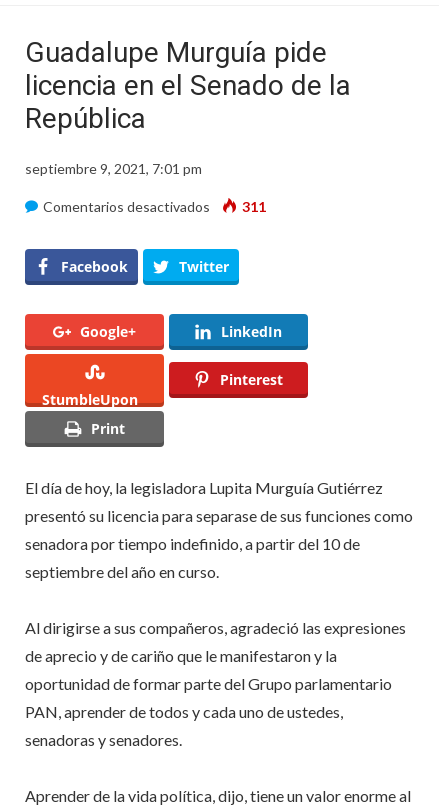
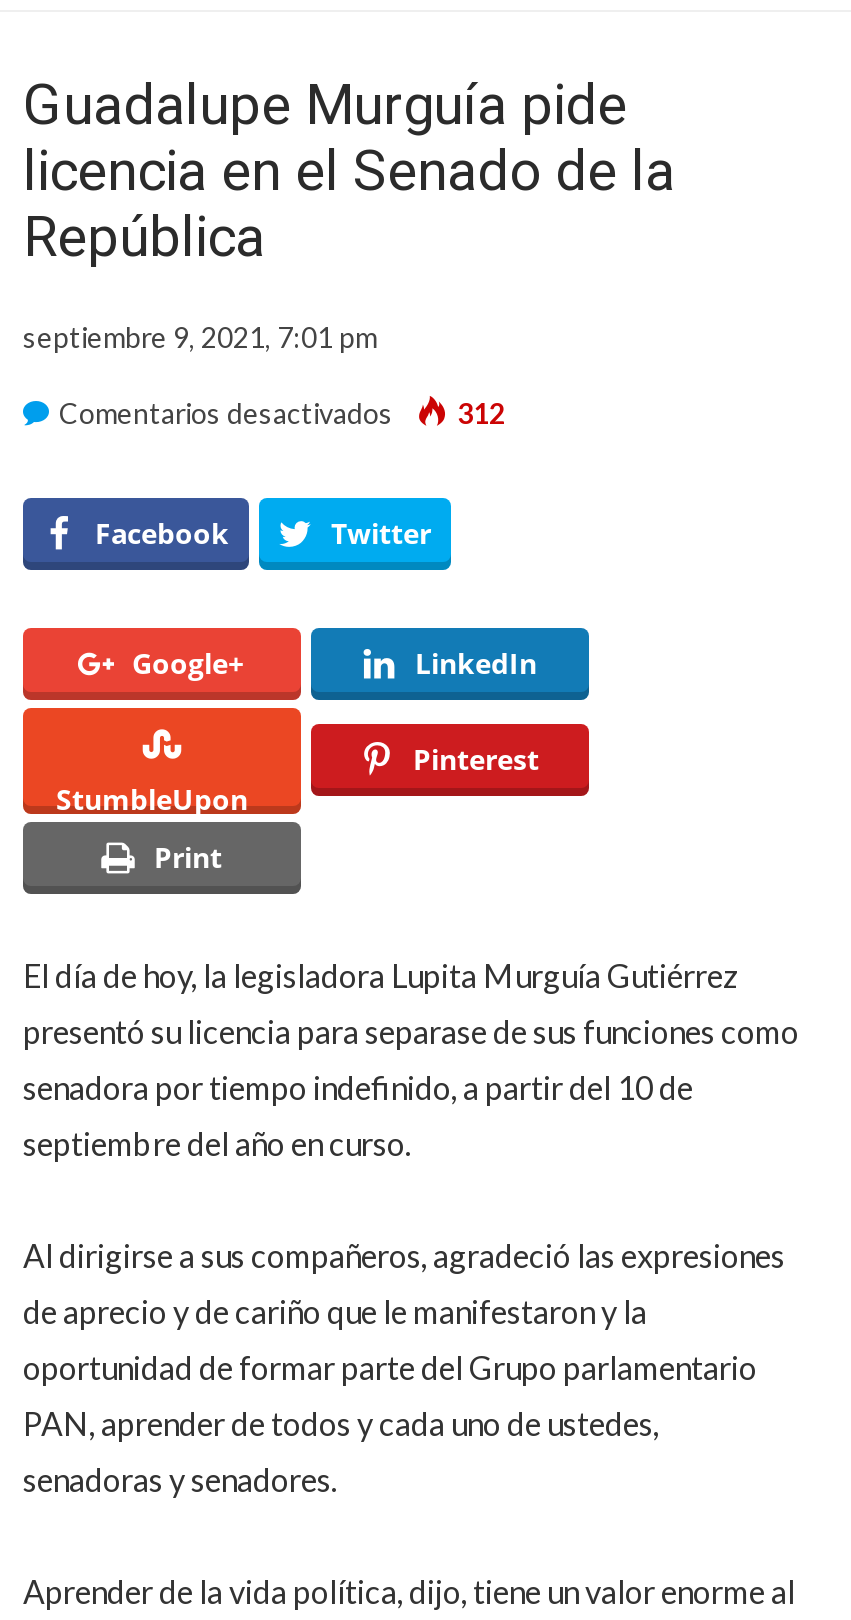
- 311
+ 312
